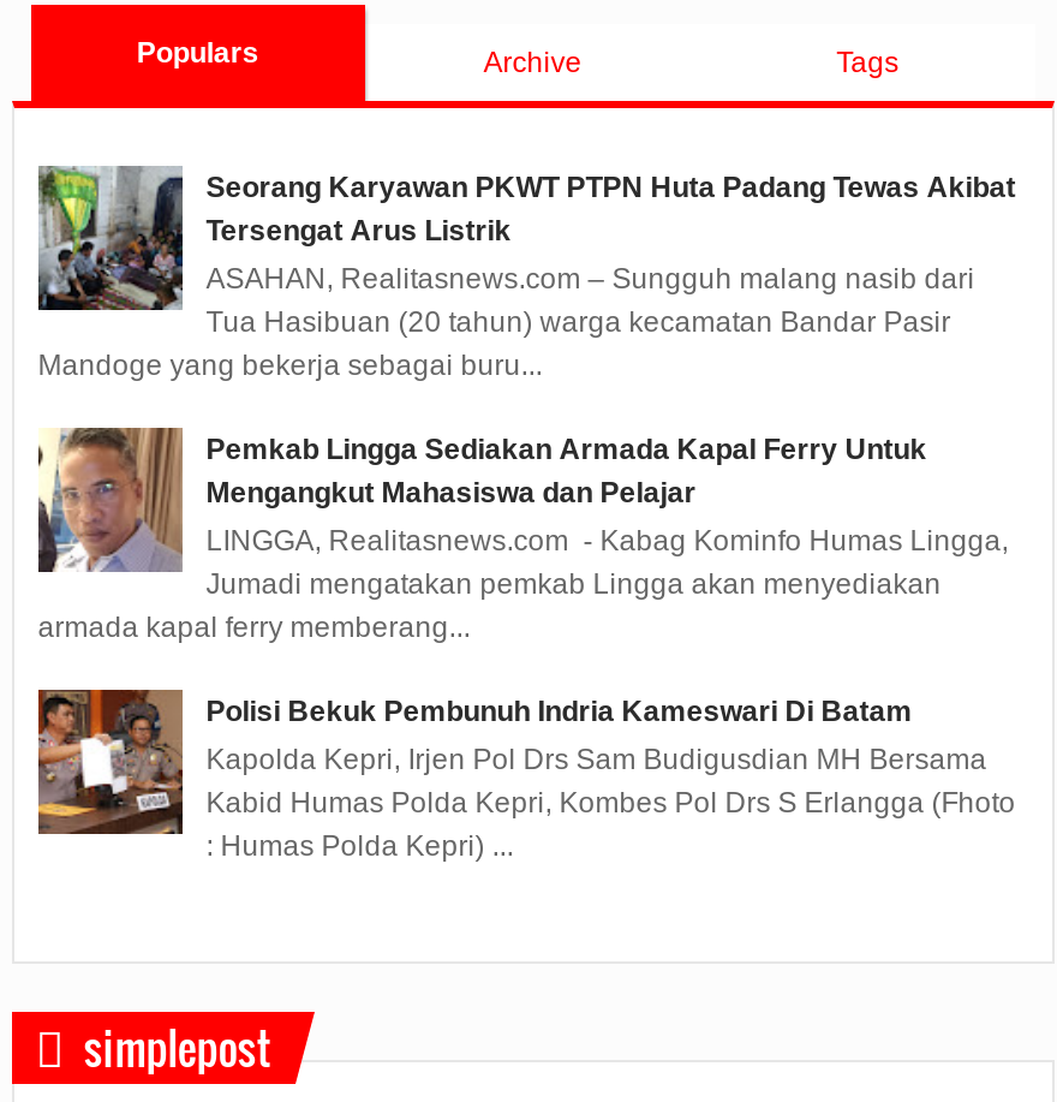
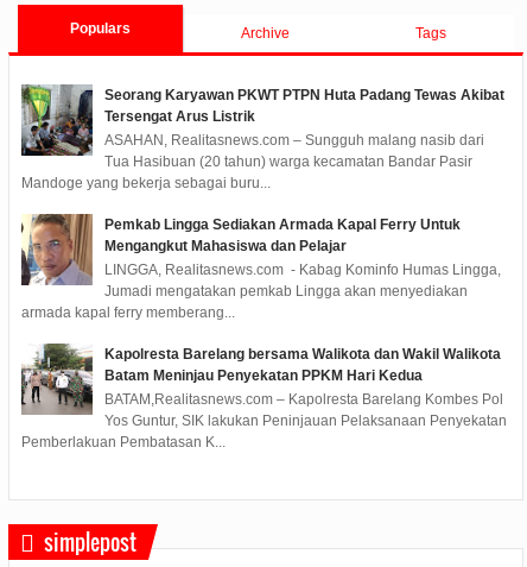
- [image]
- Polisi Bekuk Pembunuh Indria Kameswari Di Batam
+ [image]
+ Kapolresta Barelang bersama Walikota dan Wakil Walikota
+ Batam Meninjau Penyekatan PPKM Hari Kedua

- Kapolda Kepri, Irjen Pol Drs Sam Budigusdian MH Bersama
- Kabid Humas Polda Kepri, Kombes Pol Drs S Erlangga (Fhoto
- : Humas Polda Kepri) ...
+ BATAM,Realitasnews.com – Kapolresta Barelang Kombes Pol
+ Yos Guntur, SIK lakukan Peninjauan Pelaksanaan Penyekatan
+ Pemberlakuan Pembatasan K...
